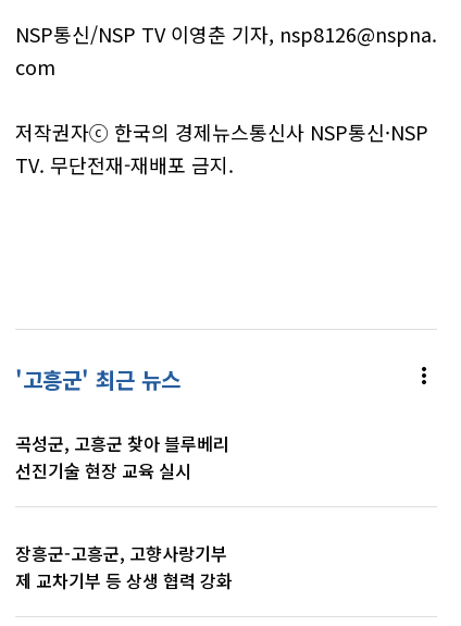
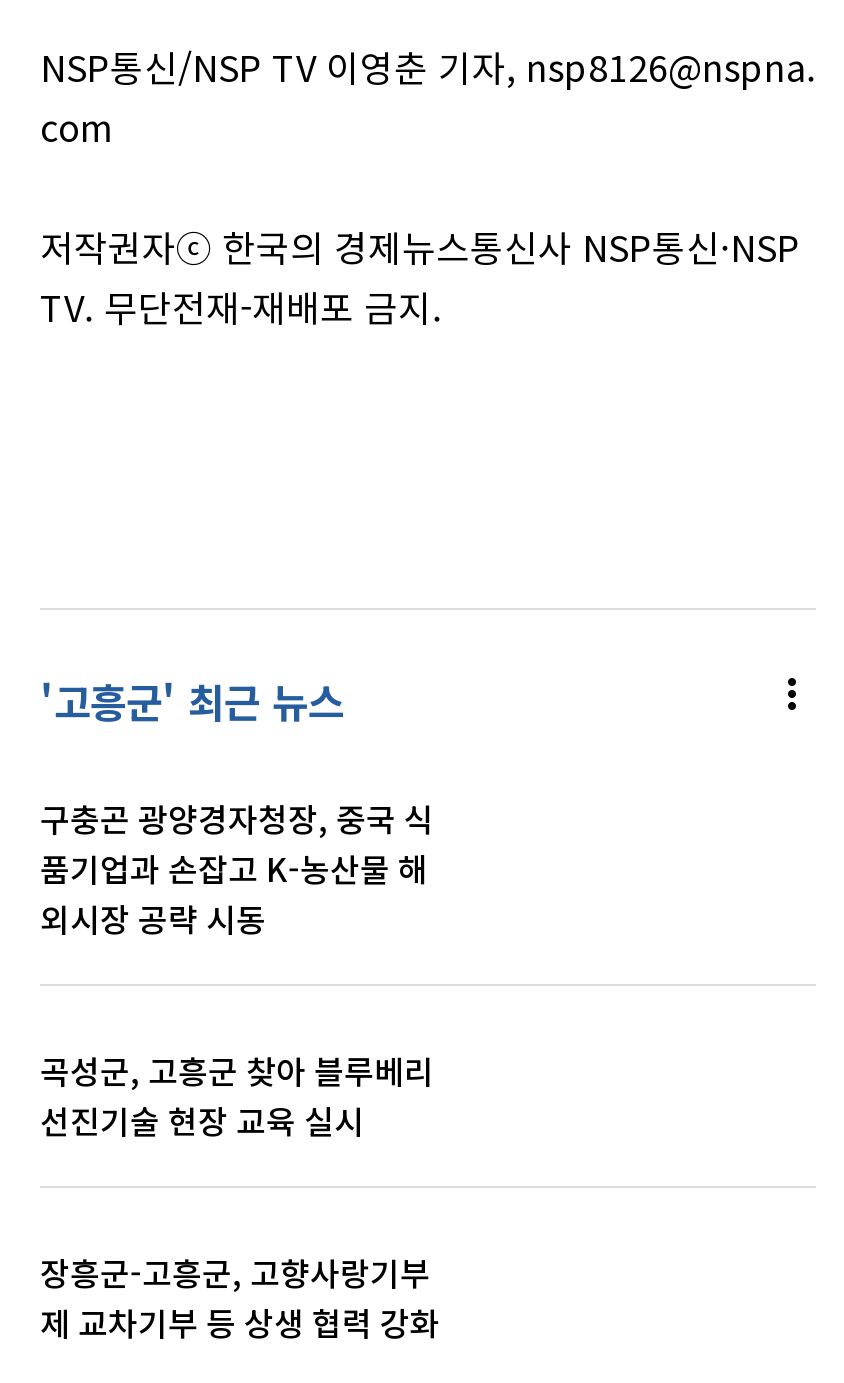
+ 구충곤 광양경자청장, 중국 식
+ 품기업과 손잡고 K-농산물 해
+ 외시장 공략 시동
